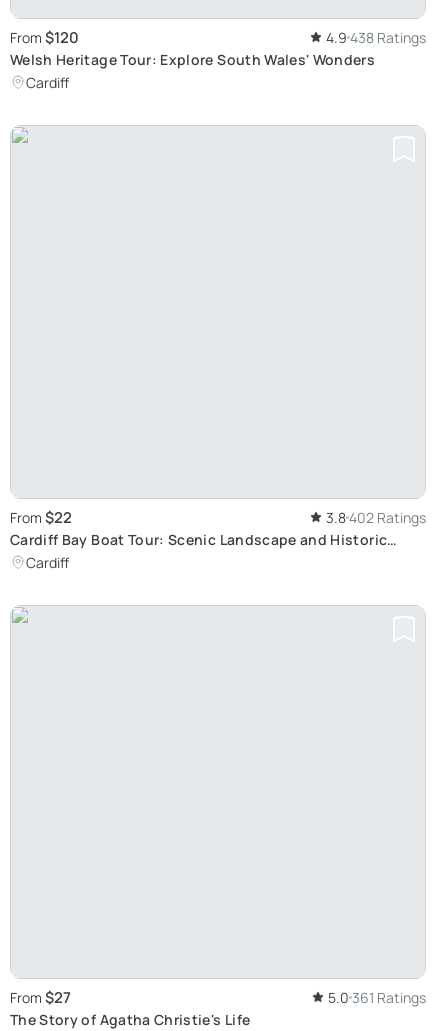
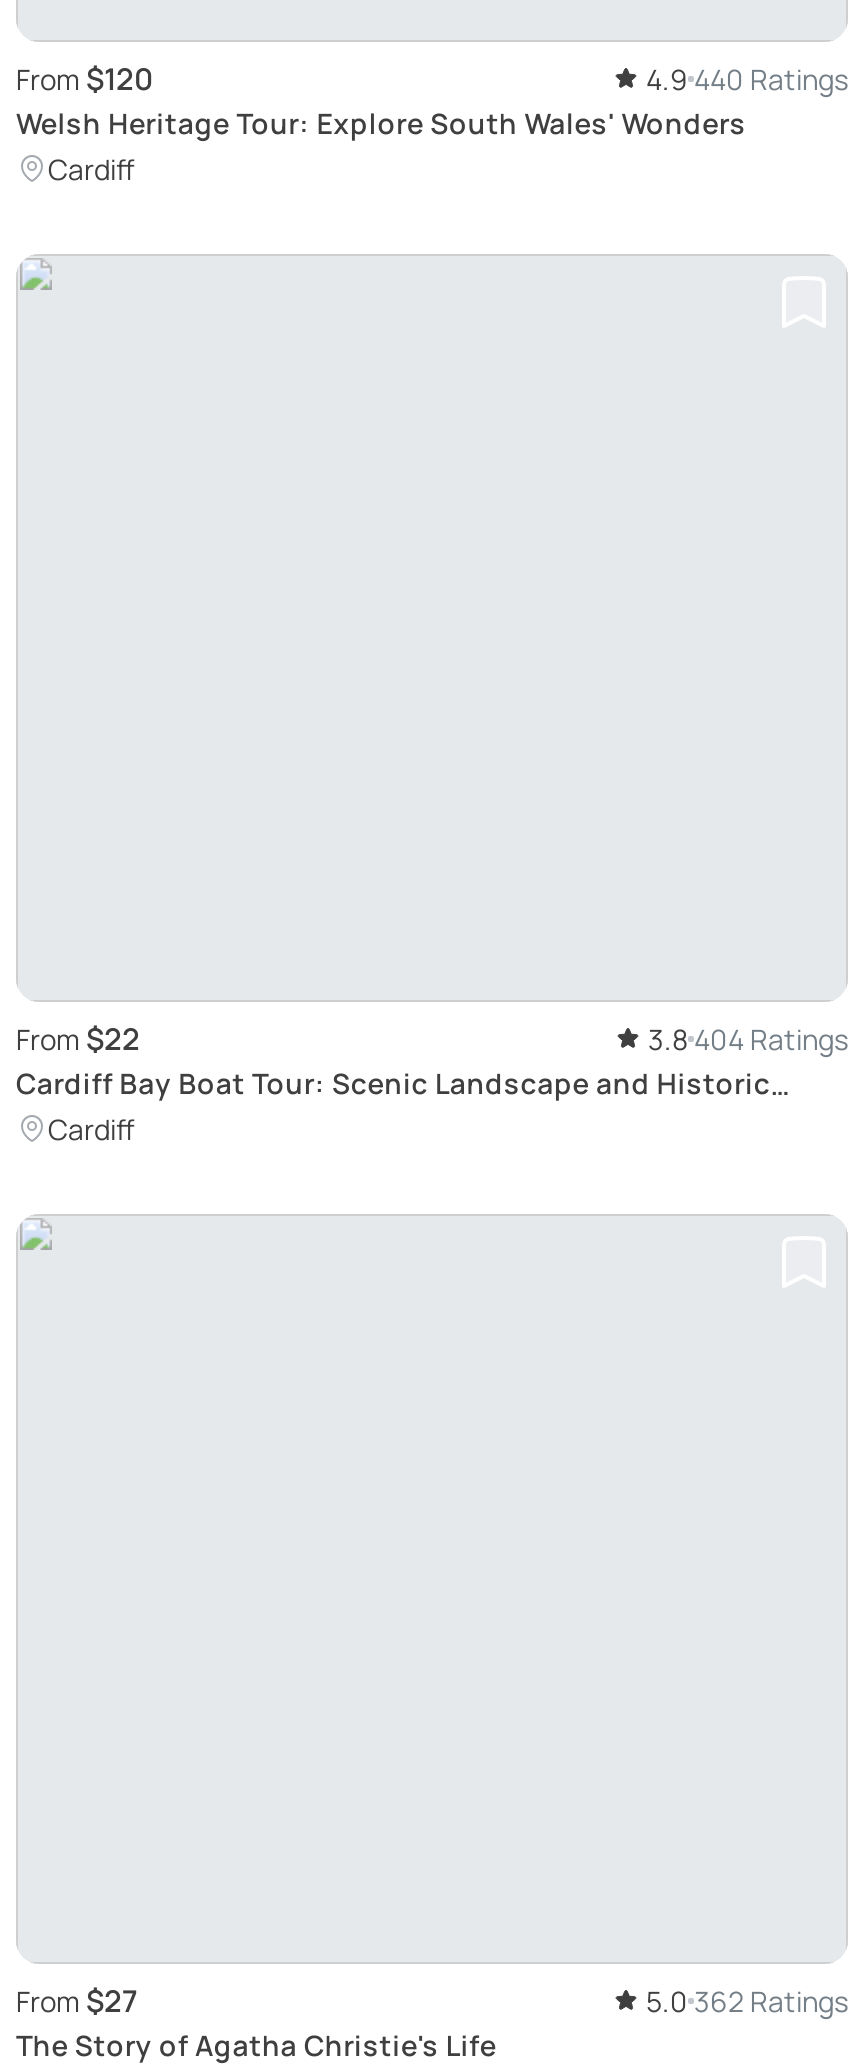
- 4.9 438 Ratings
+ 4.9 440 Ratings

- 3.8 402 Ratings
+ 3.8 404 Ratings

- 5.0 361 Ratings
+ 5.0 362 Ratings
